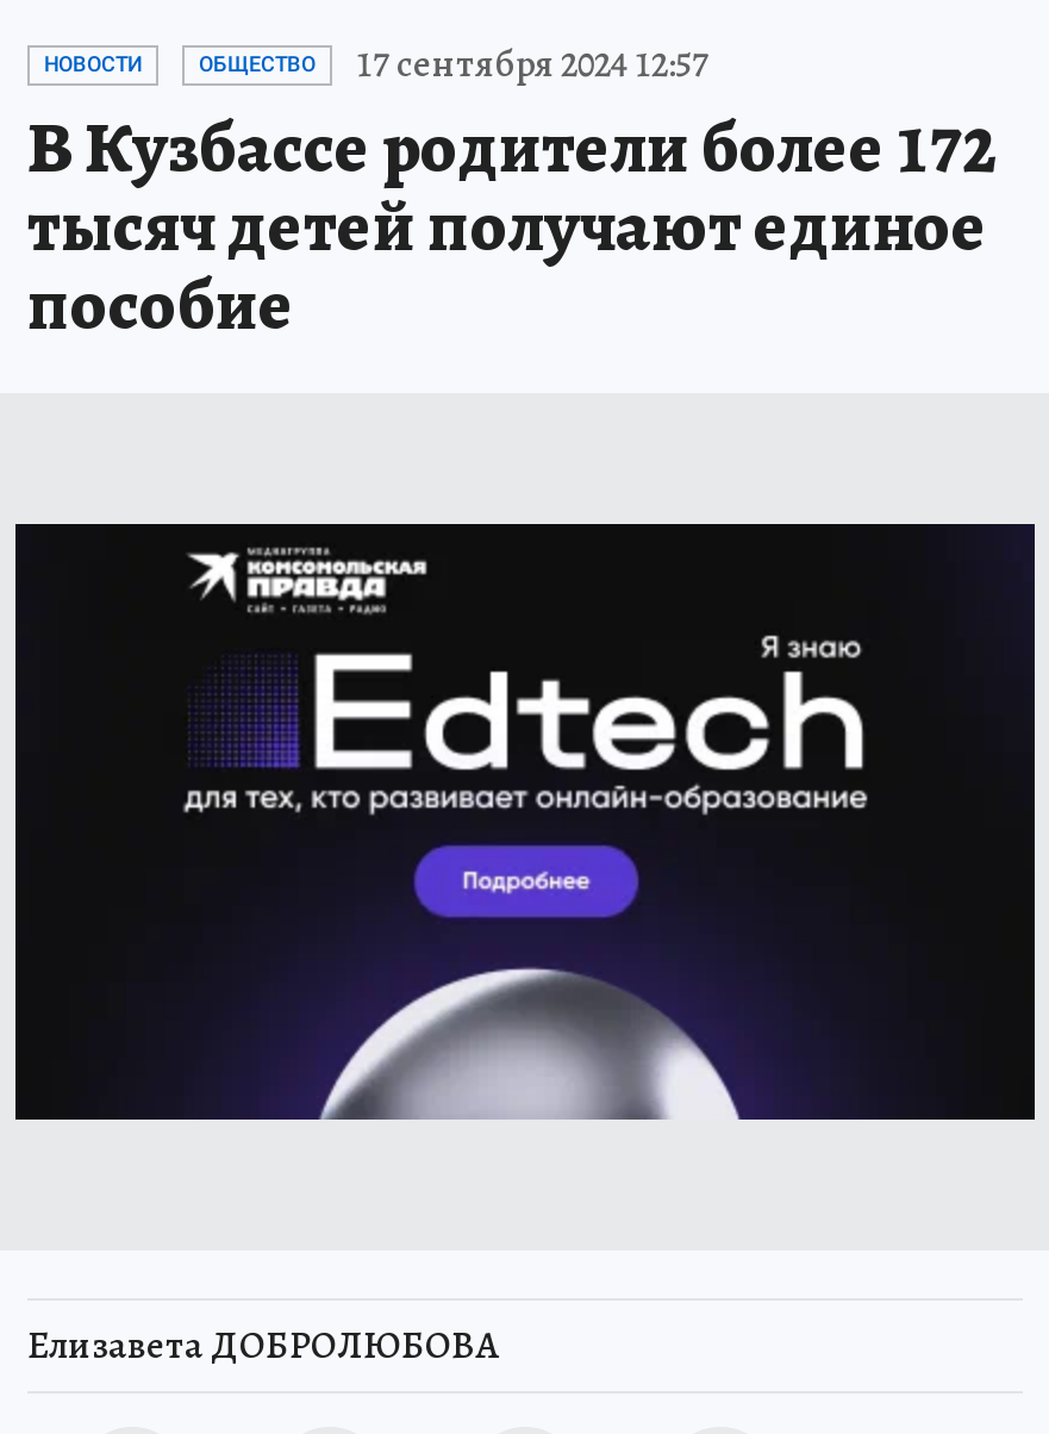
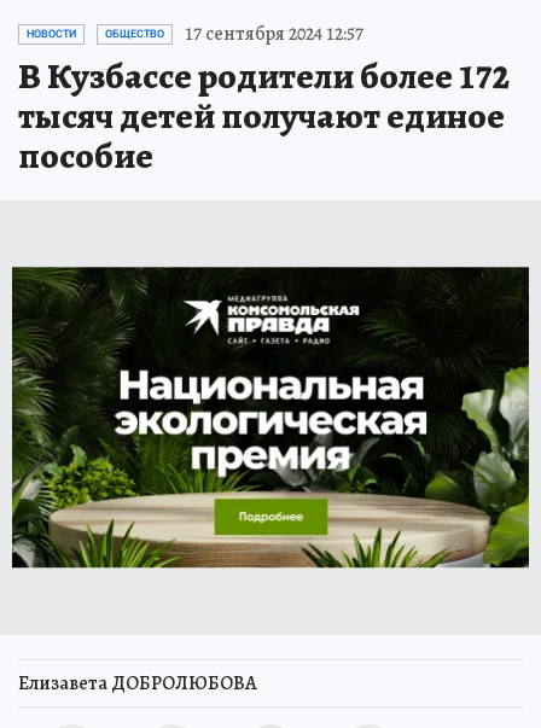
- [image]
+ [image]
